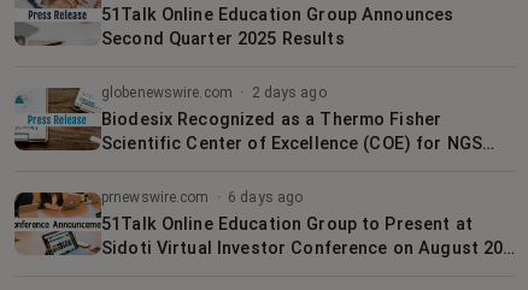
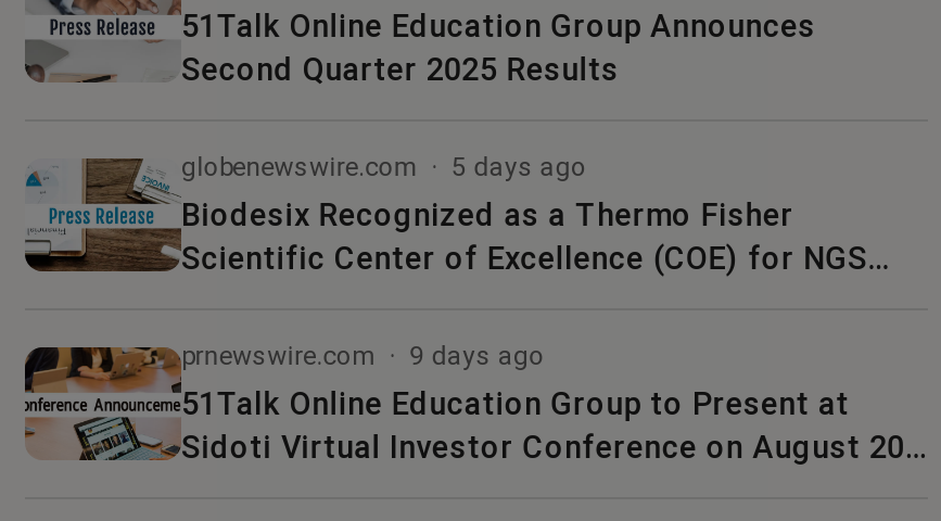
- globenewswire.com · 2 days ago
+ globenewswire.com · 5 days ago

- prnewswire.com · 6 days ago
+ prnewswire.com · 9 days ago
